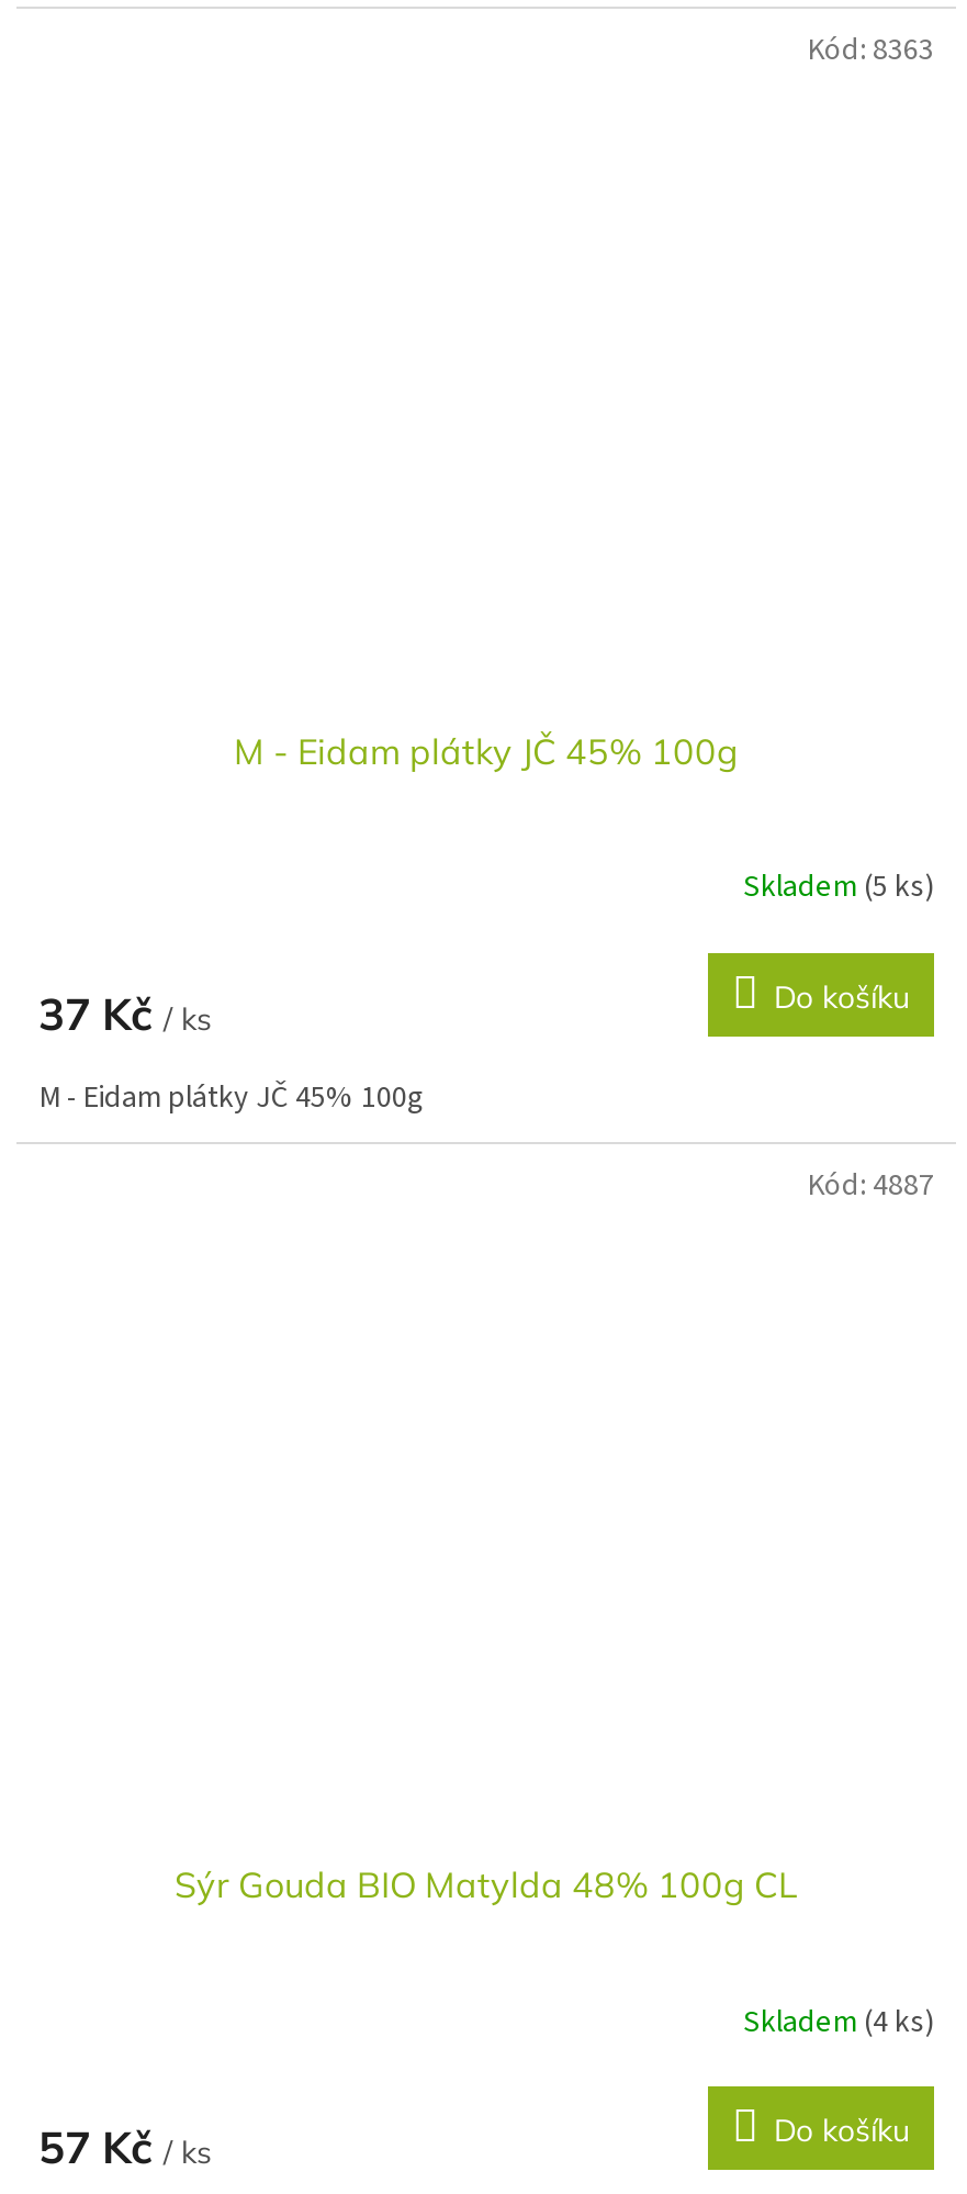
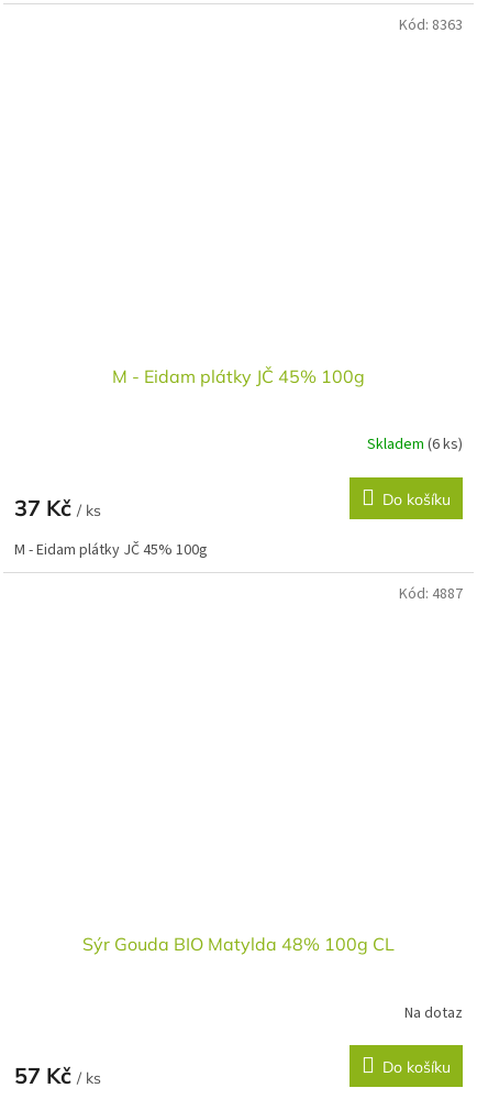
- Skladem (5 ks)
+ Skladem (6 ks)

- Skladem (4 ks)
+ Na dotaz
